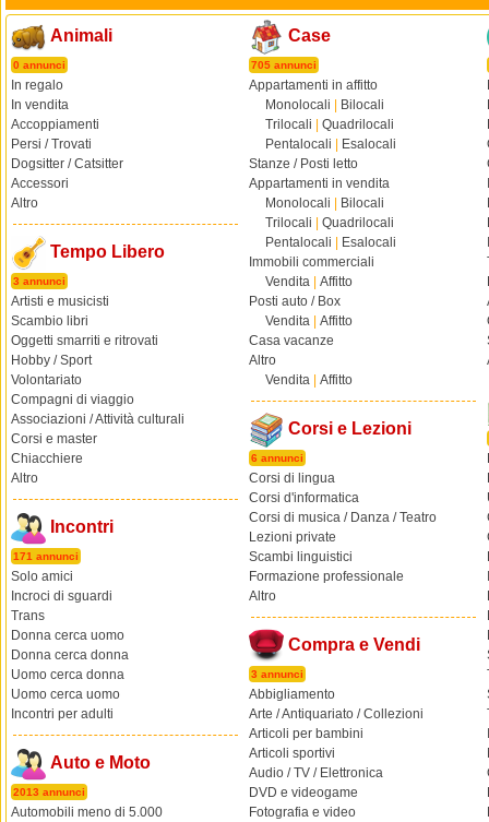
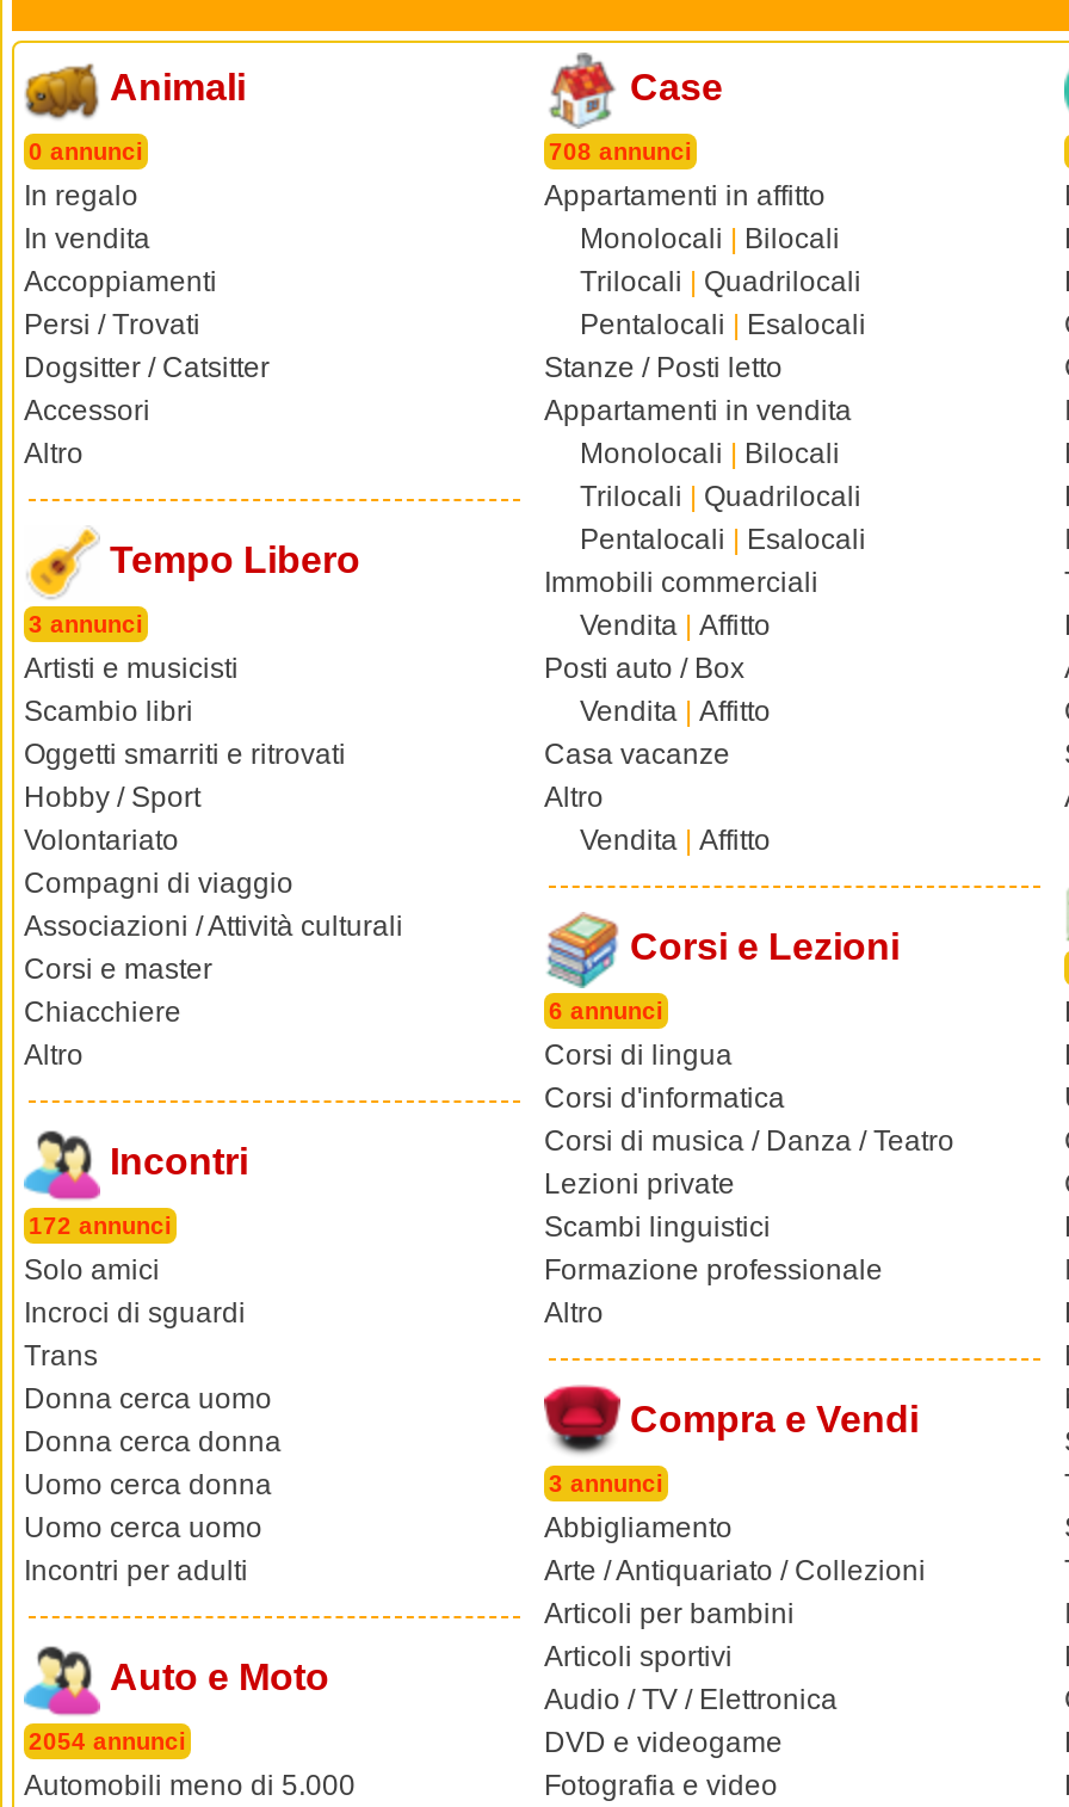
- 705 annunci
+ 708 annunci

- 171 annunci
+ 172 annunci

- 2013 annunci
+ 2054 annunci
